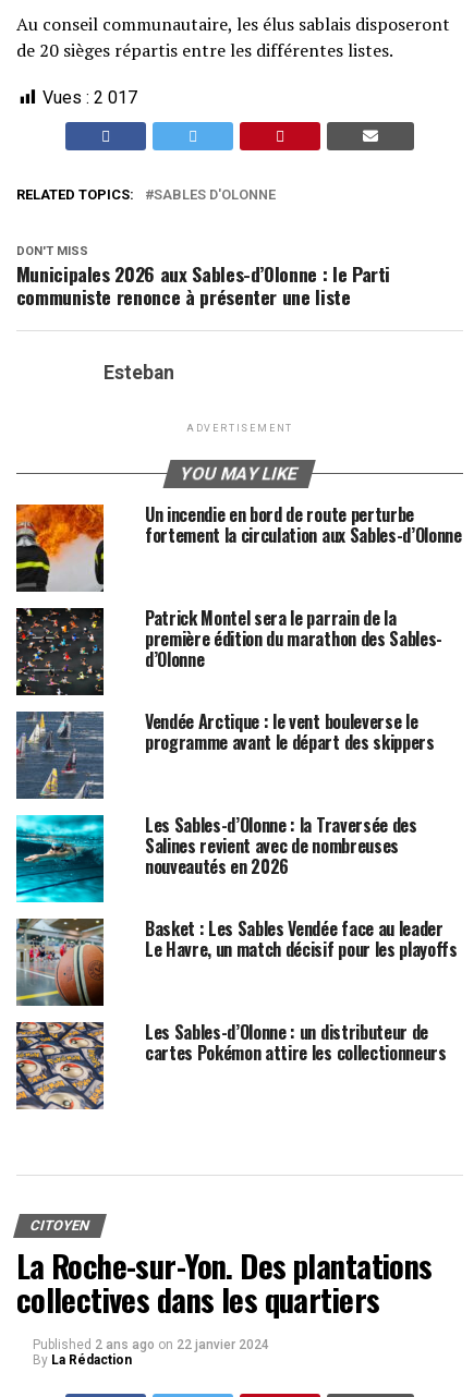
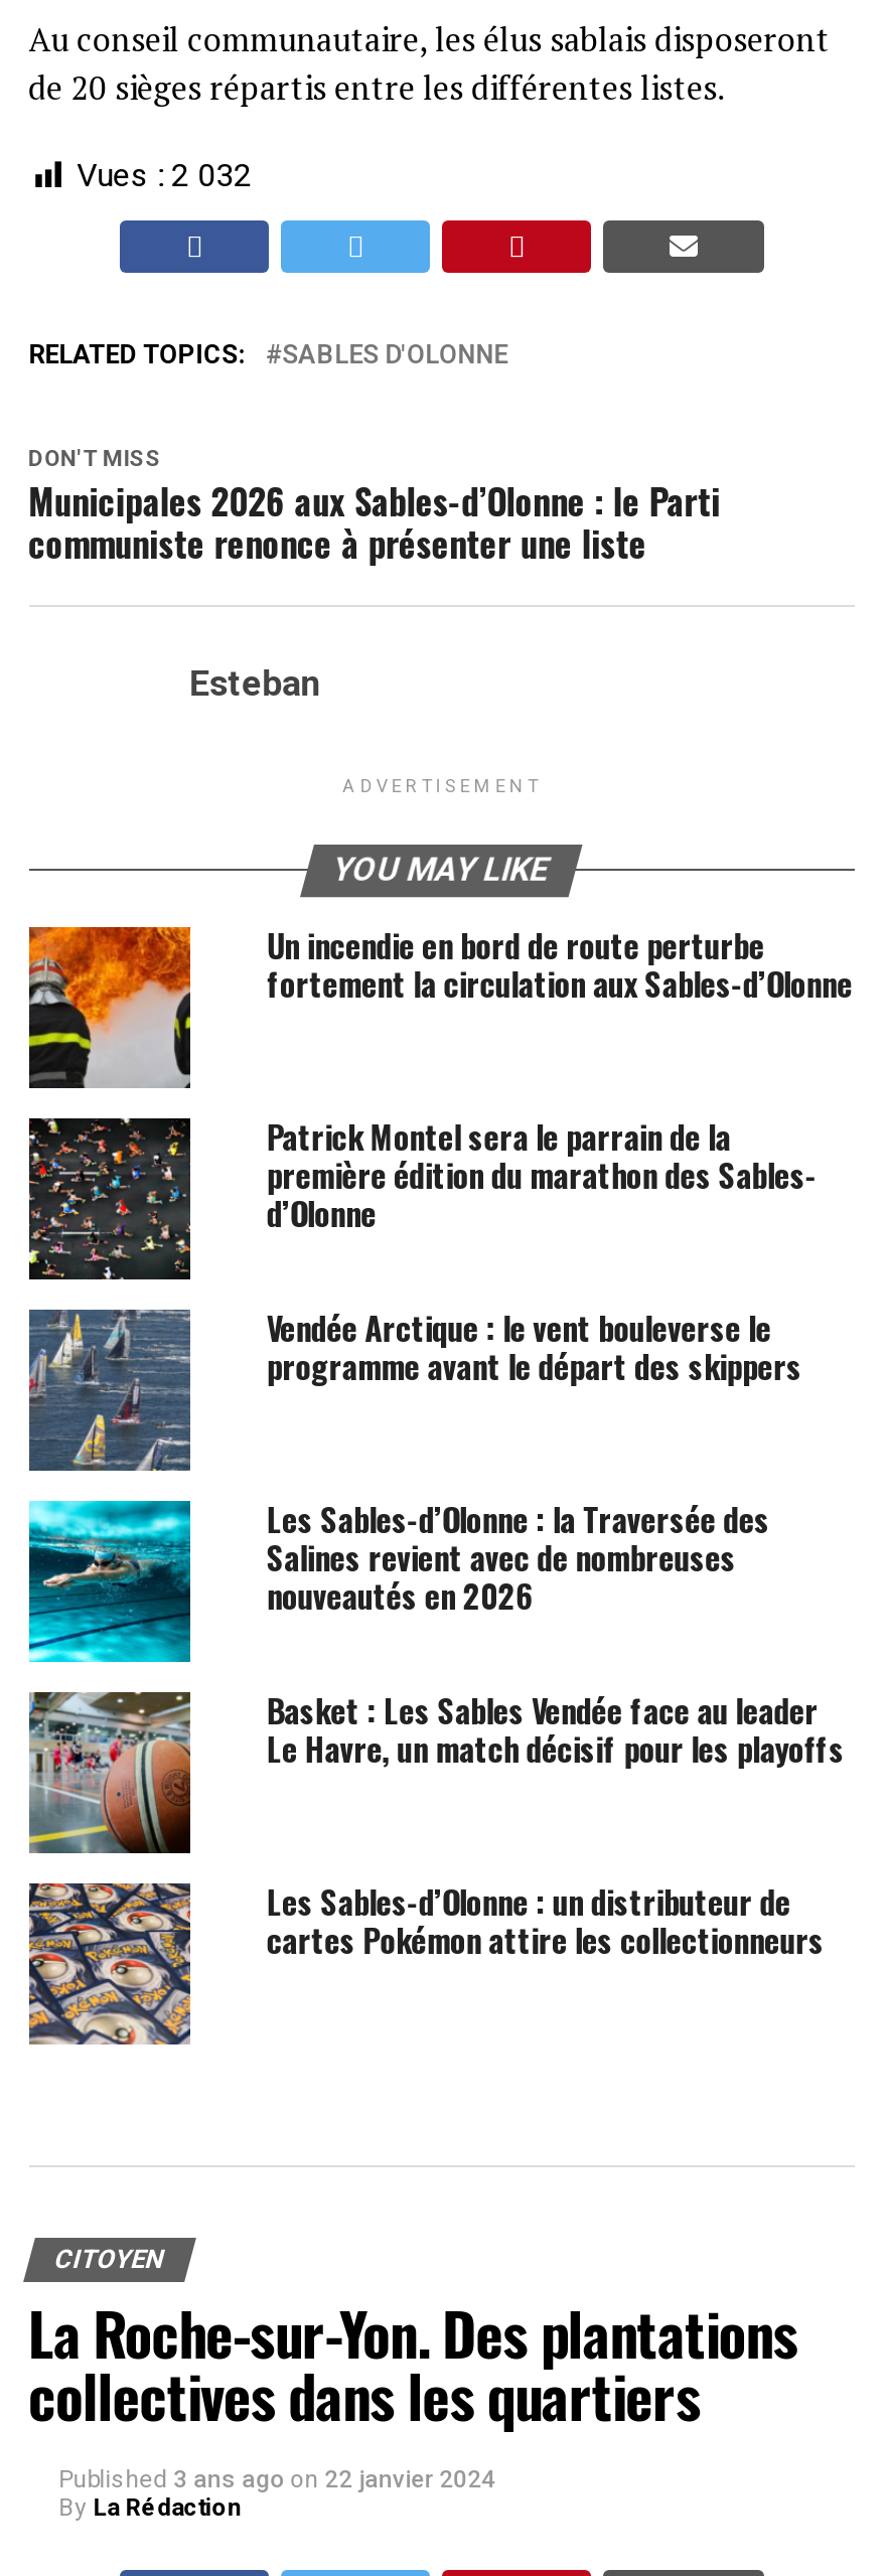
- Vues : 2 017
+ Vues : 2 032

- Published 2 ans ago on 22 janvier 2024
+ Published 3 ans ago on 22 janvier 2024
